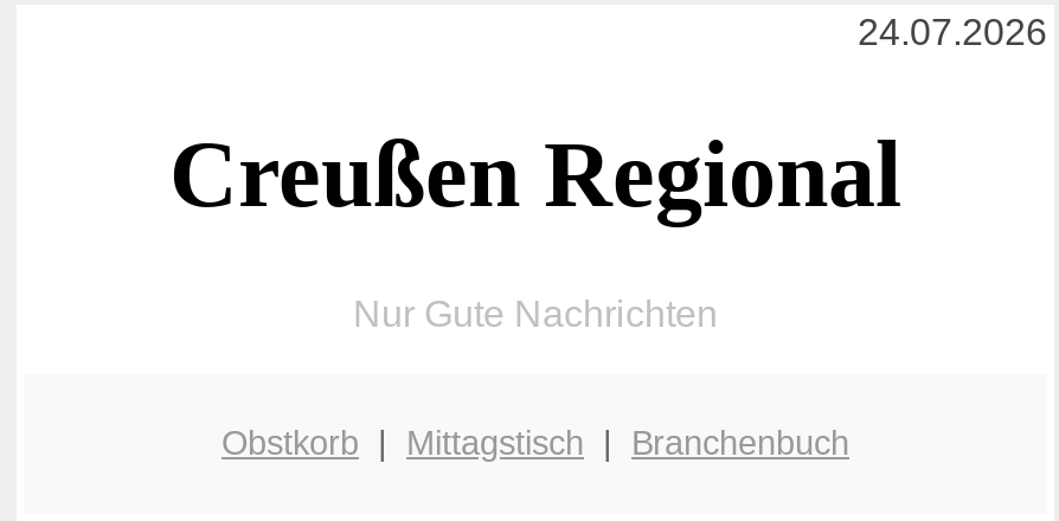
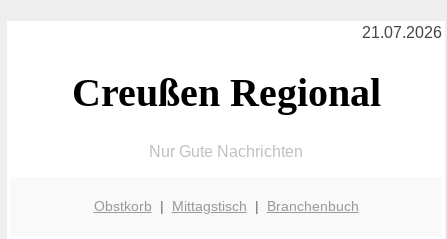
- 24.07.2026
+ 21.07.2026
